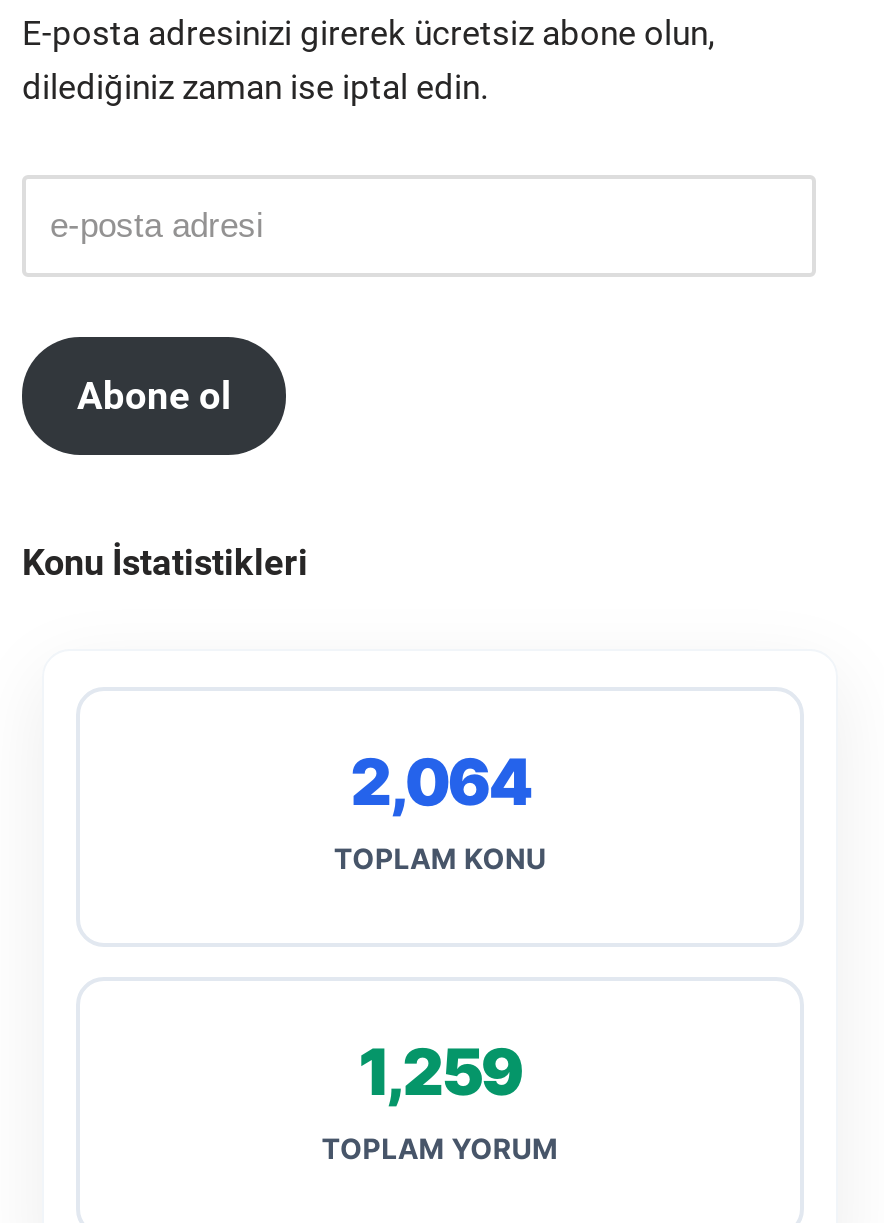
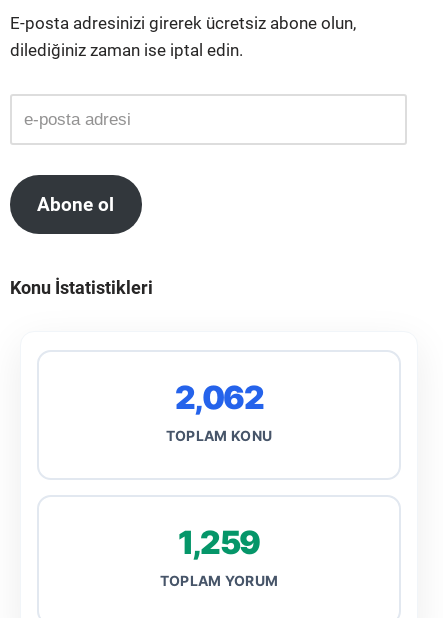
- 2,064
+ 2,062
